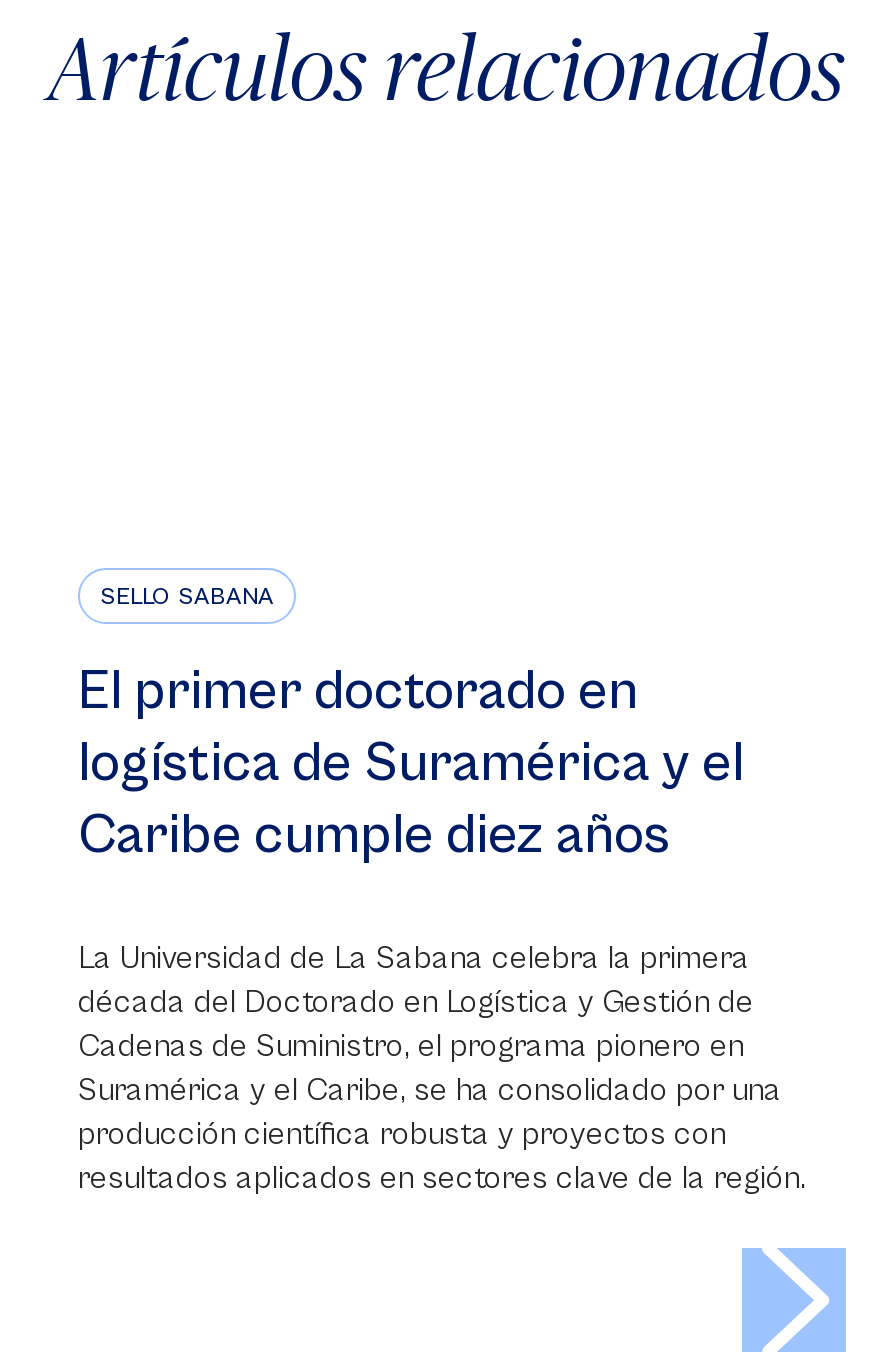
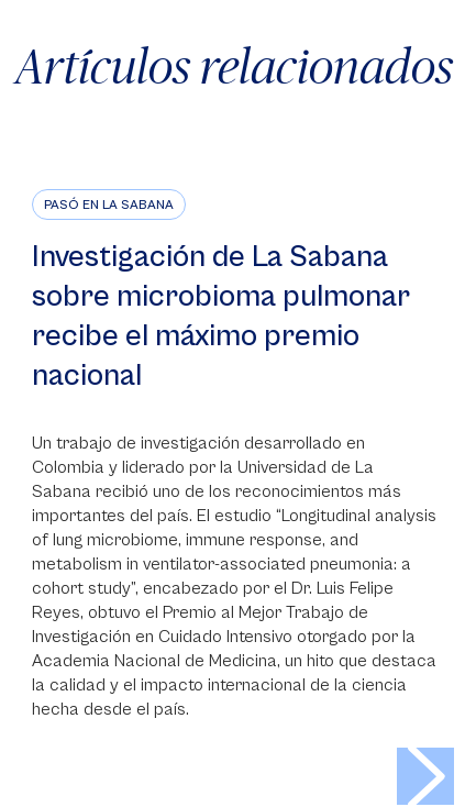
- SELLO SABANA
+ PASÓ EN LA SABANA

- El primer doctorado en
- logística de Suramérica y el
- Caribe cumple diez años
+ Investigación de La Sabana
+ sobre microbioma pulmonar
+ recibe el máximo premio
+ nacional

- La Universidad de La Sabana celebra la primera
- década del Doctorado en Logística y Gestión de
- Cadenas de Suministro, el programa pionero en
- Suramérica y el Caribe, se ha consolidado por una
- producción científica robusta y proyectos con
- resultados aplicados en sectores clave de la región.
+ Un trabajo de investigación desarrollado en
+ Colombia y liderado por la Universidad de La
+ Sabana recibió uno de los reconocimientos más
+ importantes del país. El estudio “Longitudinal analysis
+ of lung microbiome, immune response, and
+ metabolism in ventilator-associated pneumonia: a
+ cohort study”, encabezado por el Dr. Luis Felipe
+ Reyes, obtuvo el Premio al Mejor Trabajo de
+ Investigación en Cuidado Intensivo otorgado por la
+ Academia Nacional de Medicina, un hito que destaca
+ la calidad y el impacto internacional de la ciencia
+ hecha desde el país.
